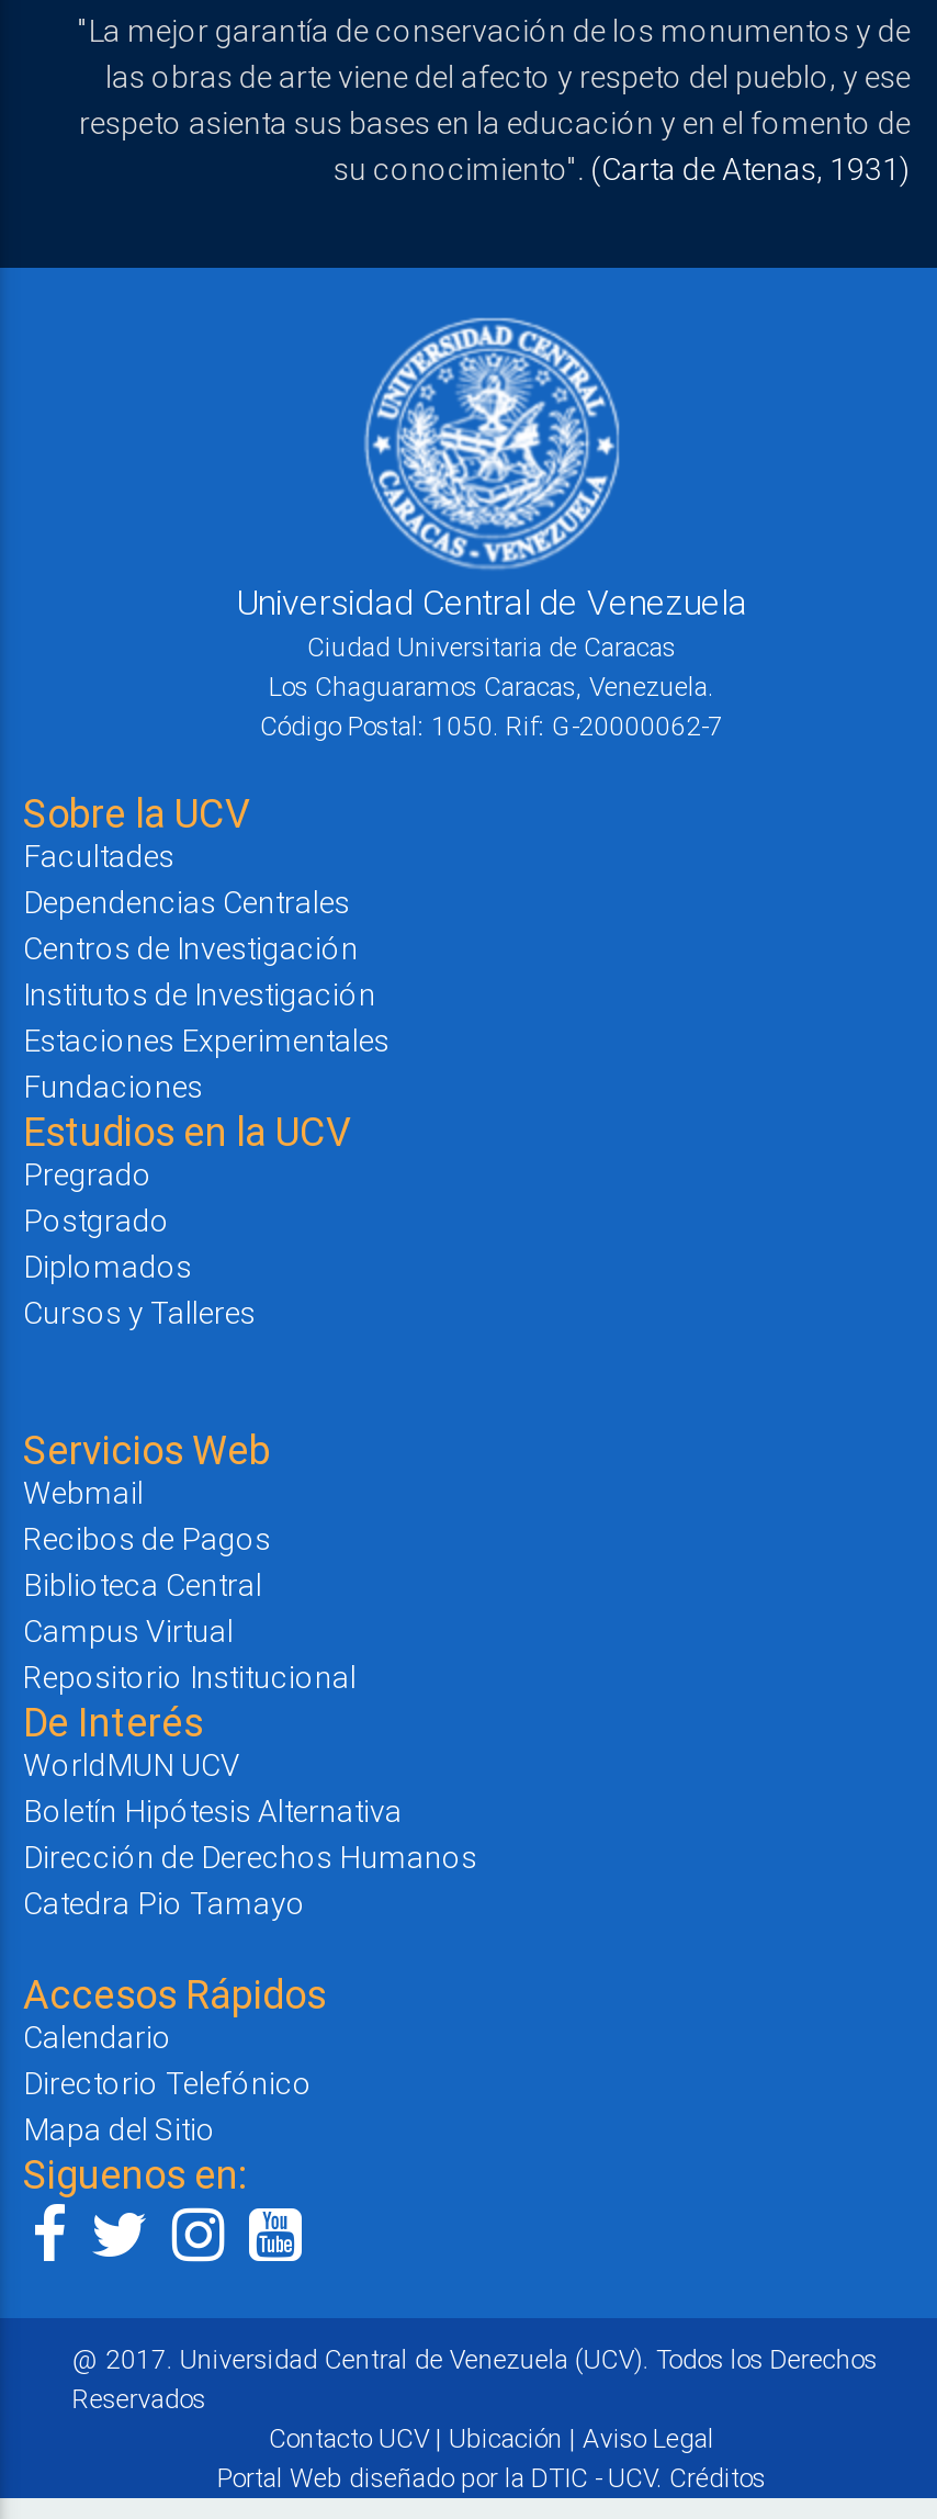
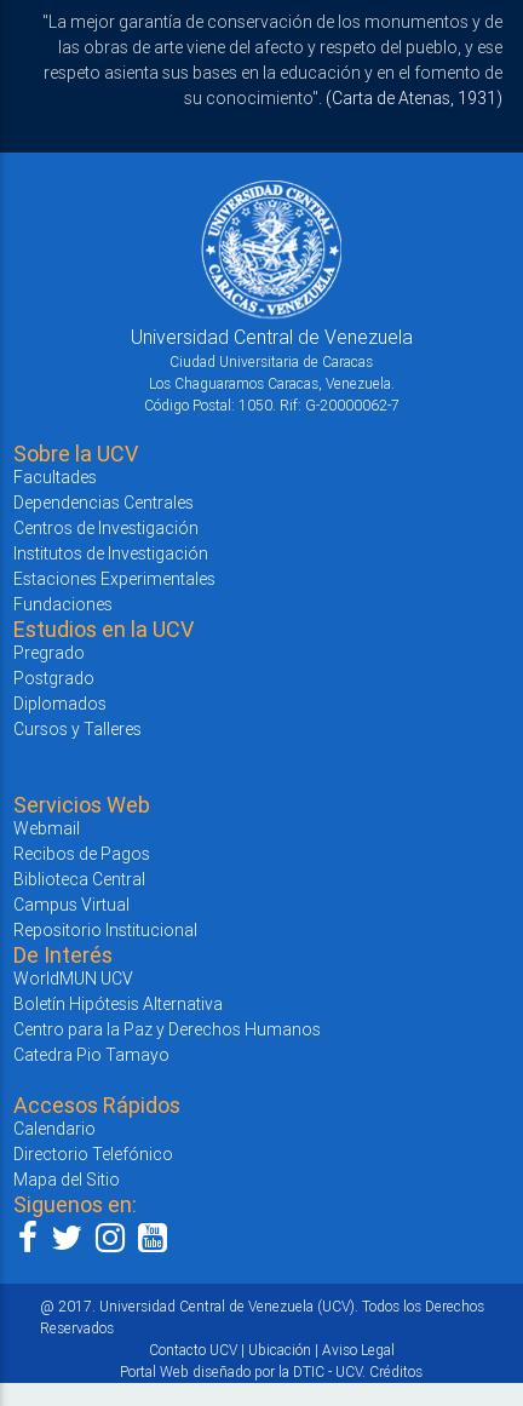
- Dirección de Derechos Humanos
+ Centro para la Paz y Derechos Humanos
